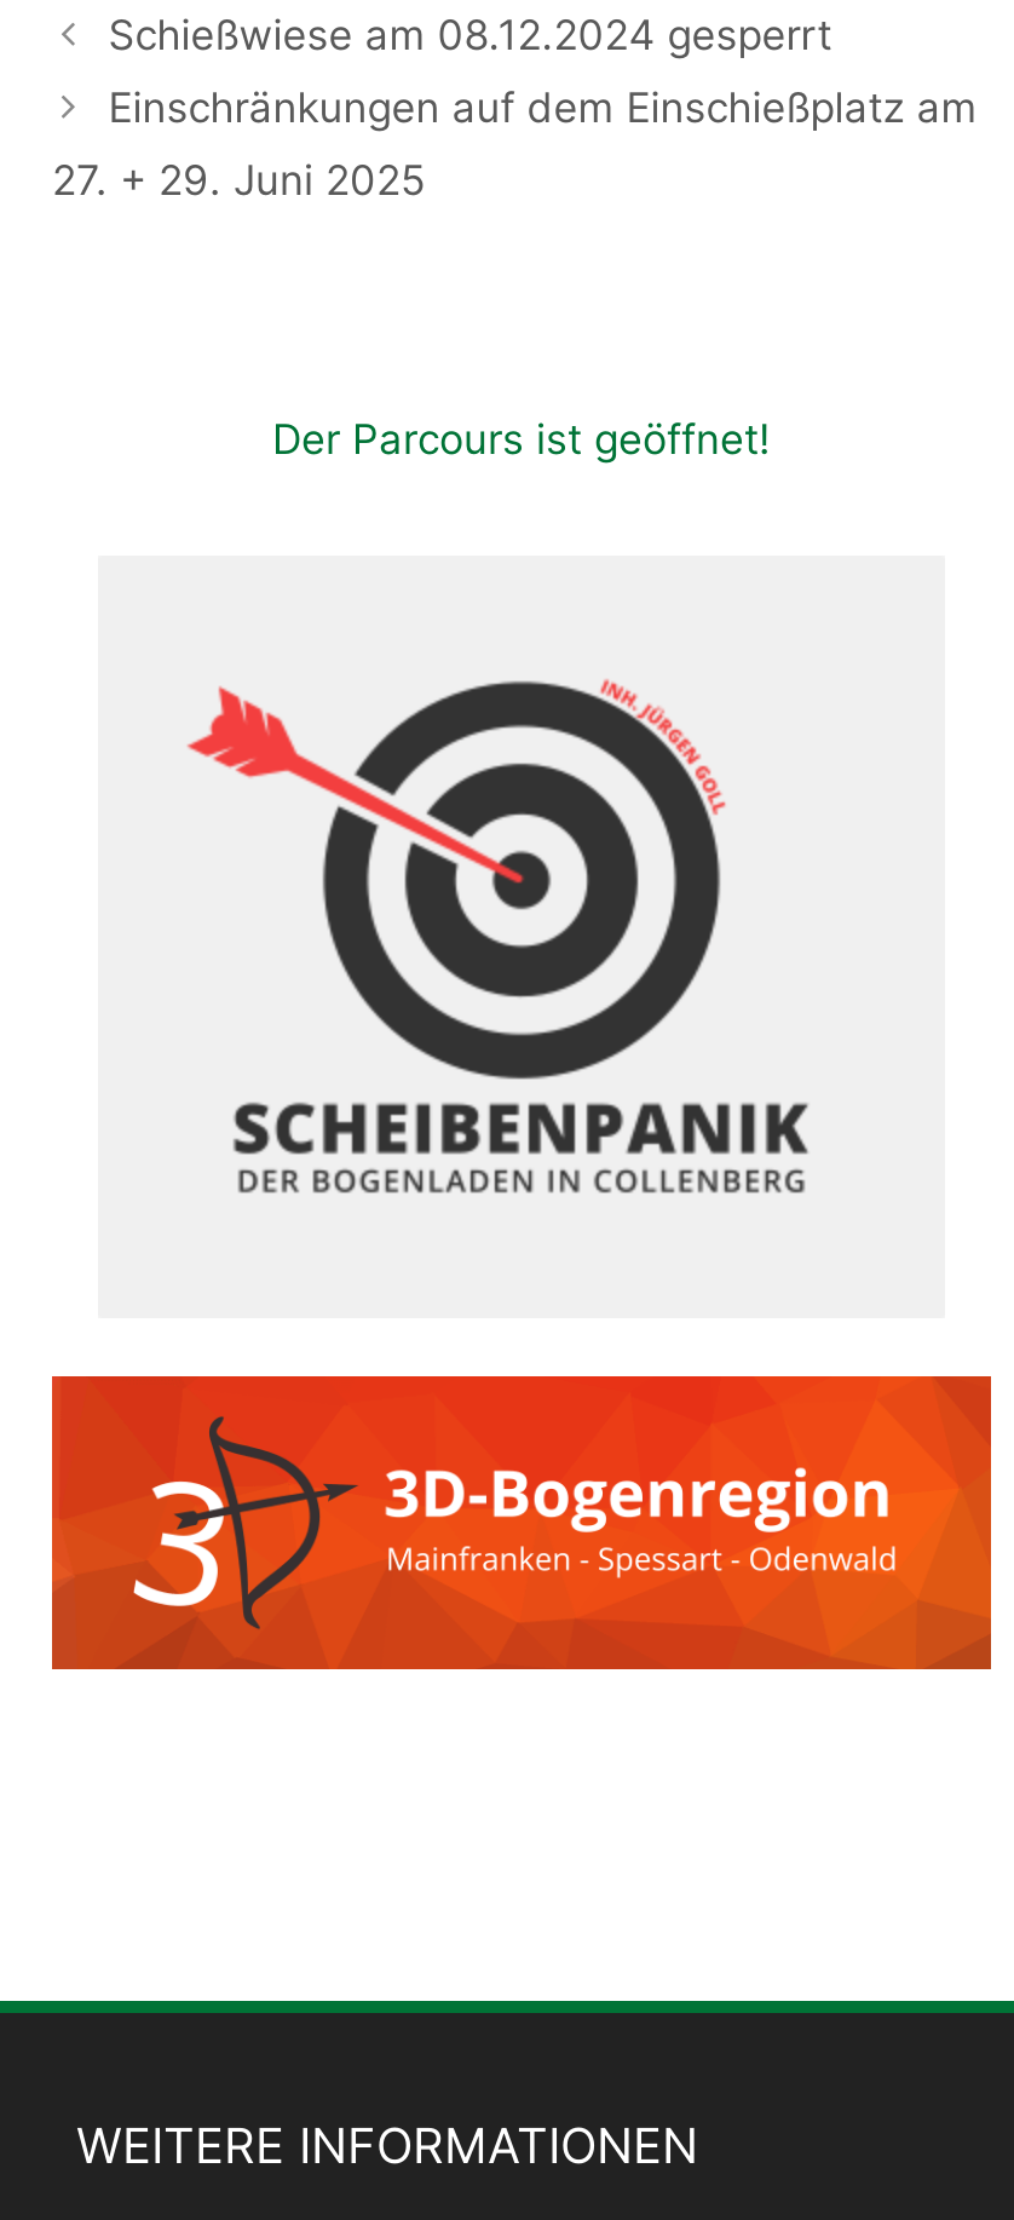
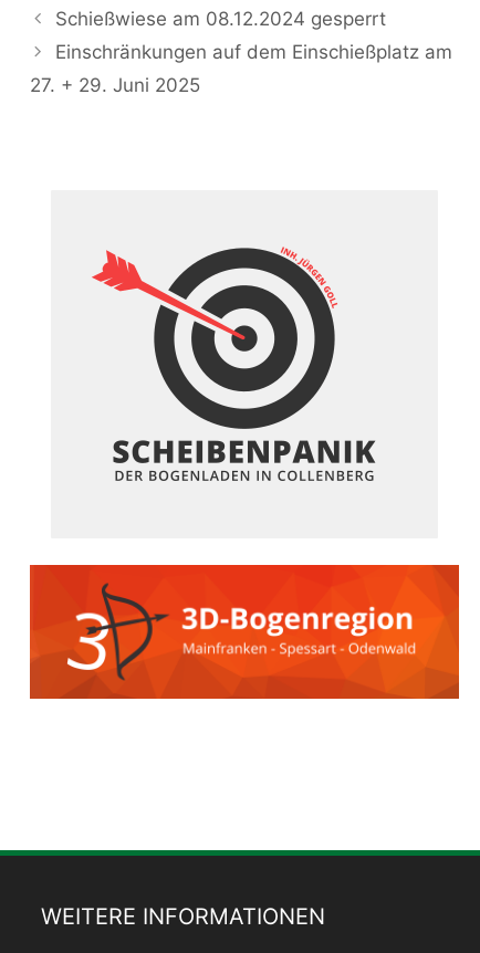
- Der Parcours ist geöffnet!
